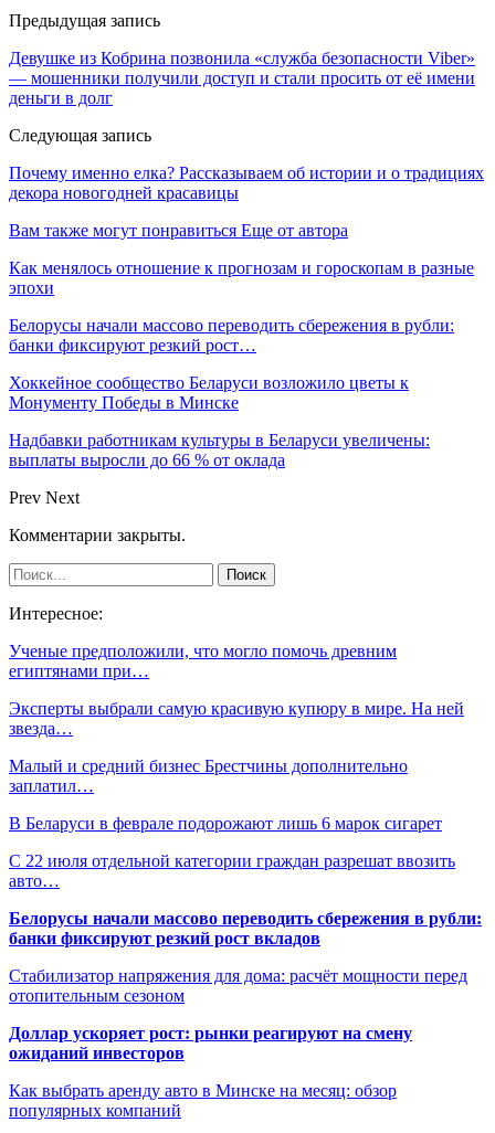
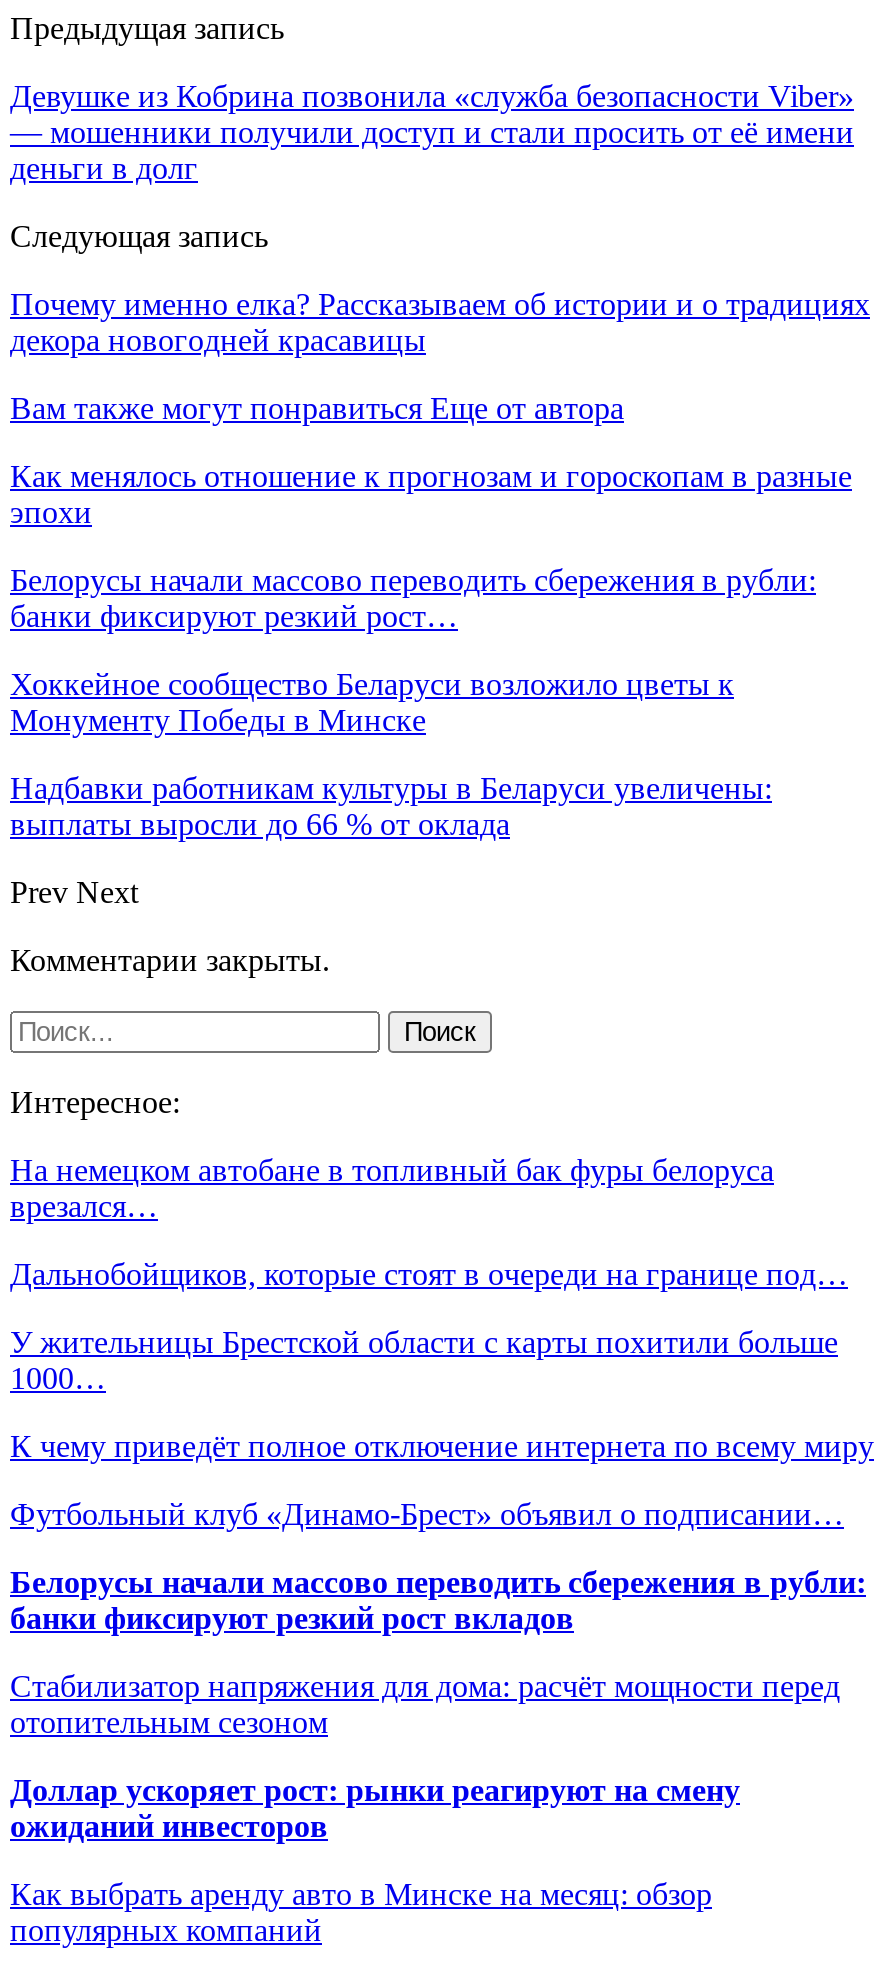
- Ученые предположили, что могло помочь древним
- египтянами при…
+ На немецком автобане в топливный бак фуры белоруса
+ врезался…

- Эксперты выбрали самую красивую купюру в мире. На ней
- звезда…
+ Дальнобойщиков, которые стоят в очереди на границе под…

- Малый и средний бизнес Брестчины дополнительно
- заплатил…
+ У жительницы Брестской области с карты похитили больше
+ 1000…

- В Беларуси в феврале подорожают лишь 6 марок сигарет
+ К чему приведёт полное отключение интернета по всему миру

- С 22 июля отдельной категории граждан разрешат ввозить
- авто…
+ Футбольный клуб «Динамо-Брест» объявил о подписании…
